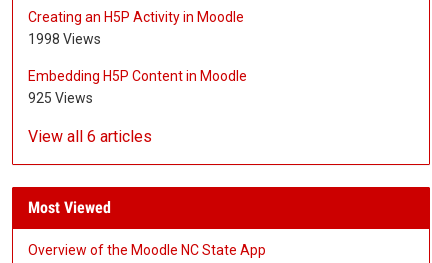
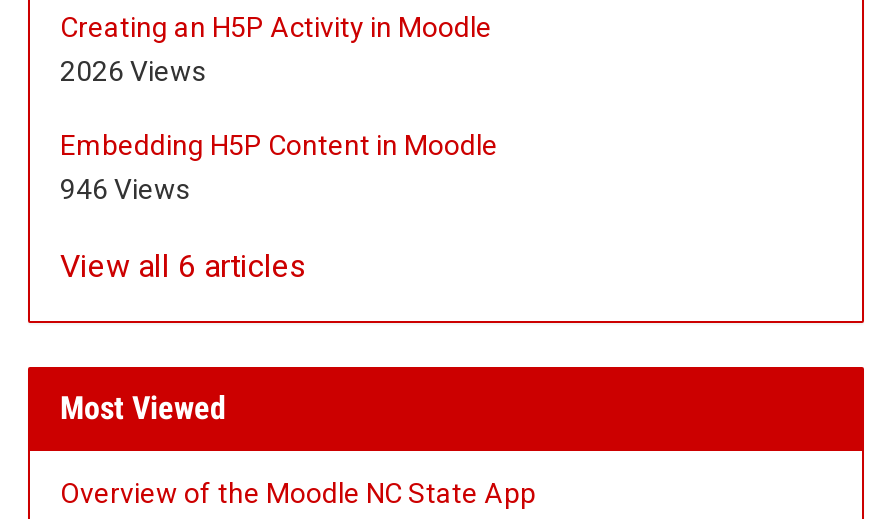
- 1998 Views
+ 2026 Views

- 925 Views
+ 946 Views
